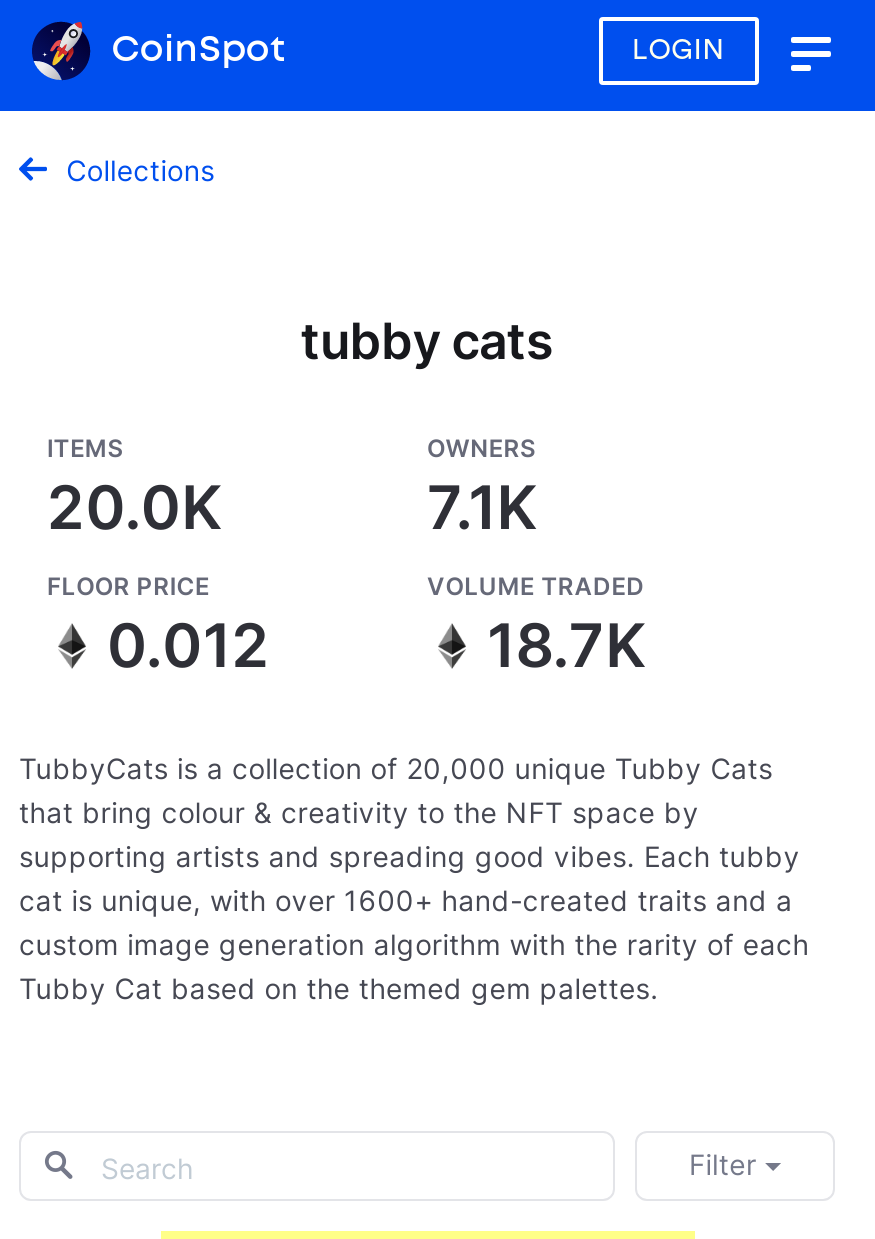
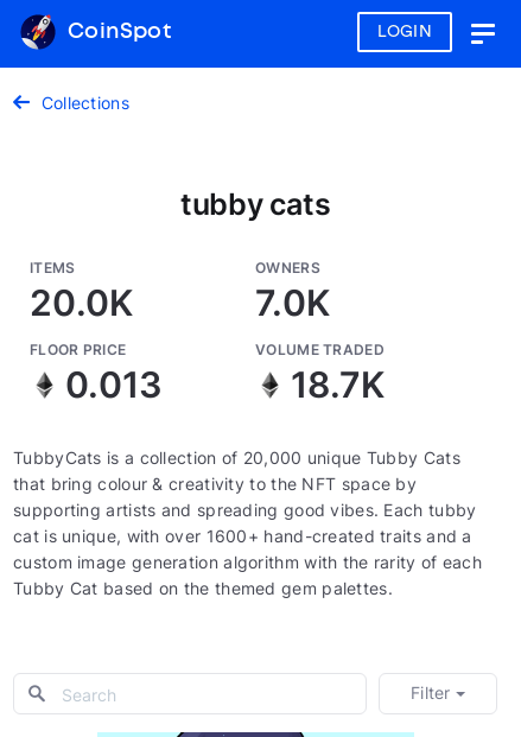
- 7.1K
+ 7.0K

- 0.012
+ 0.013
